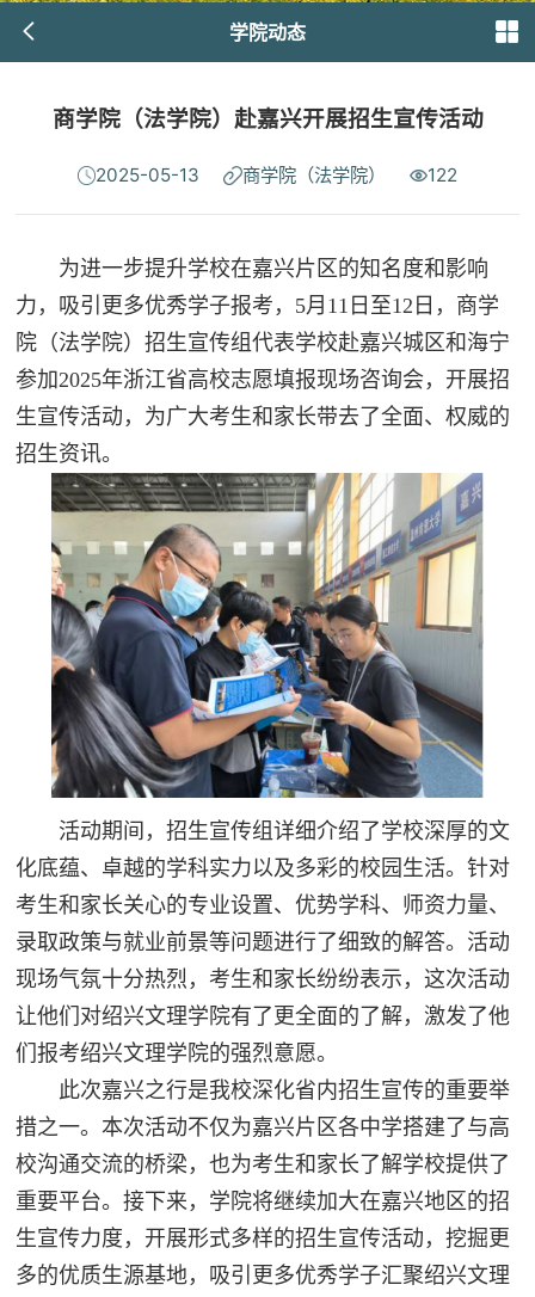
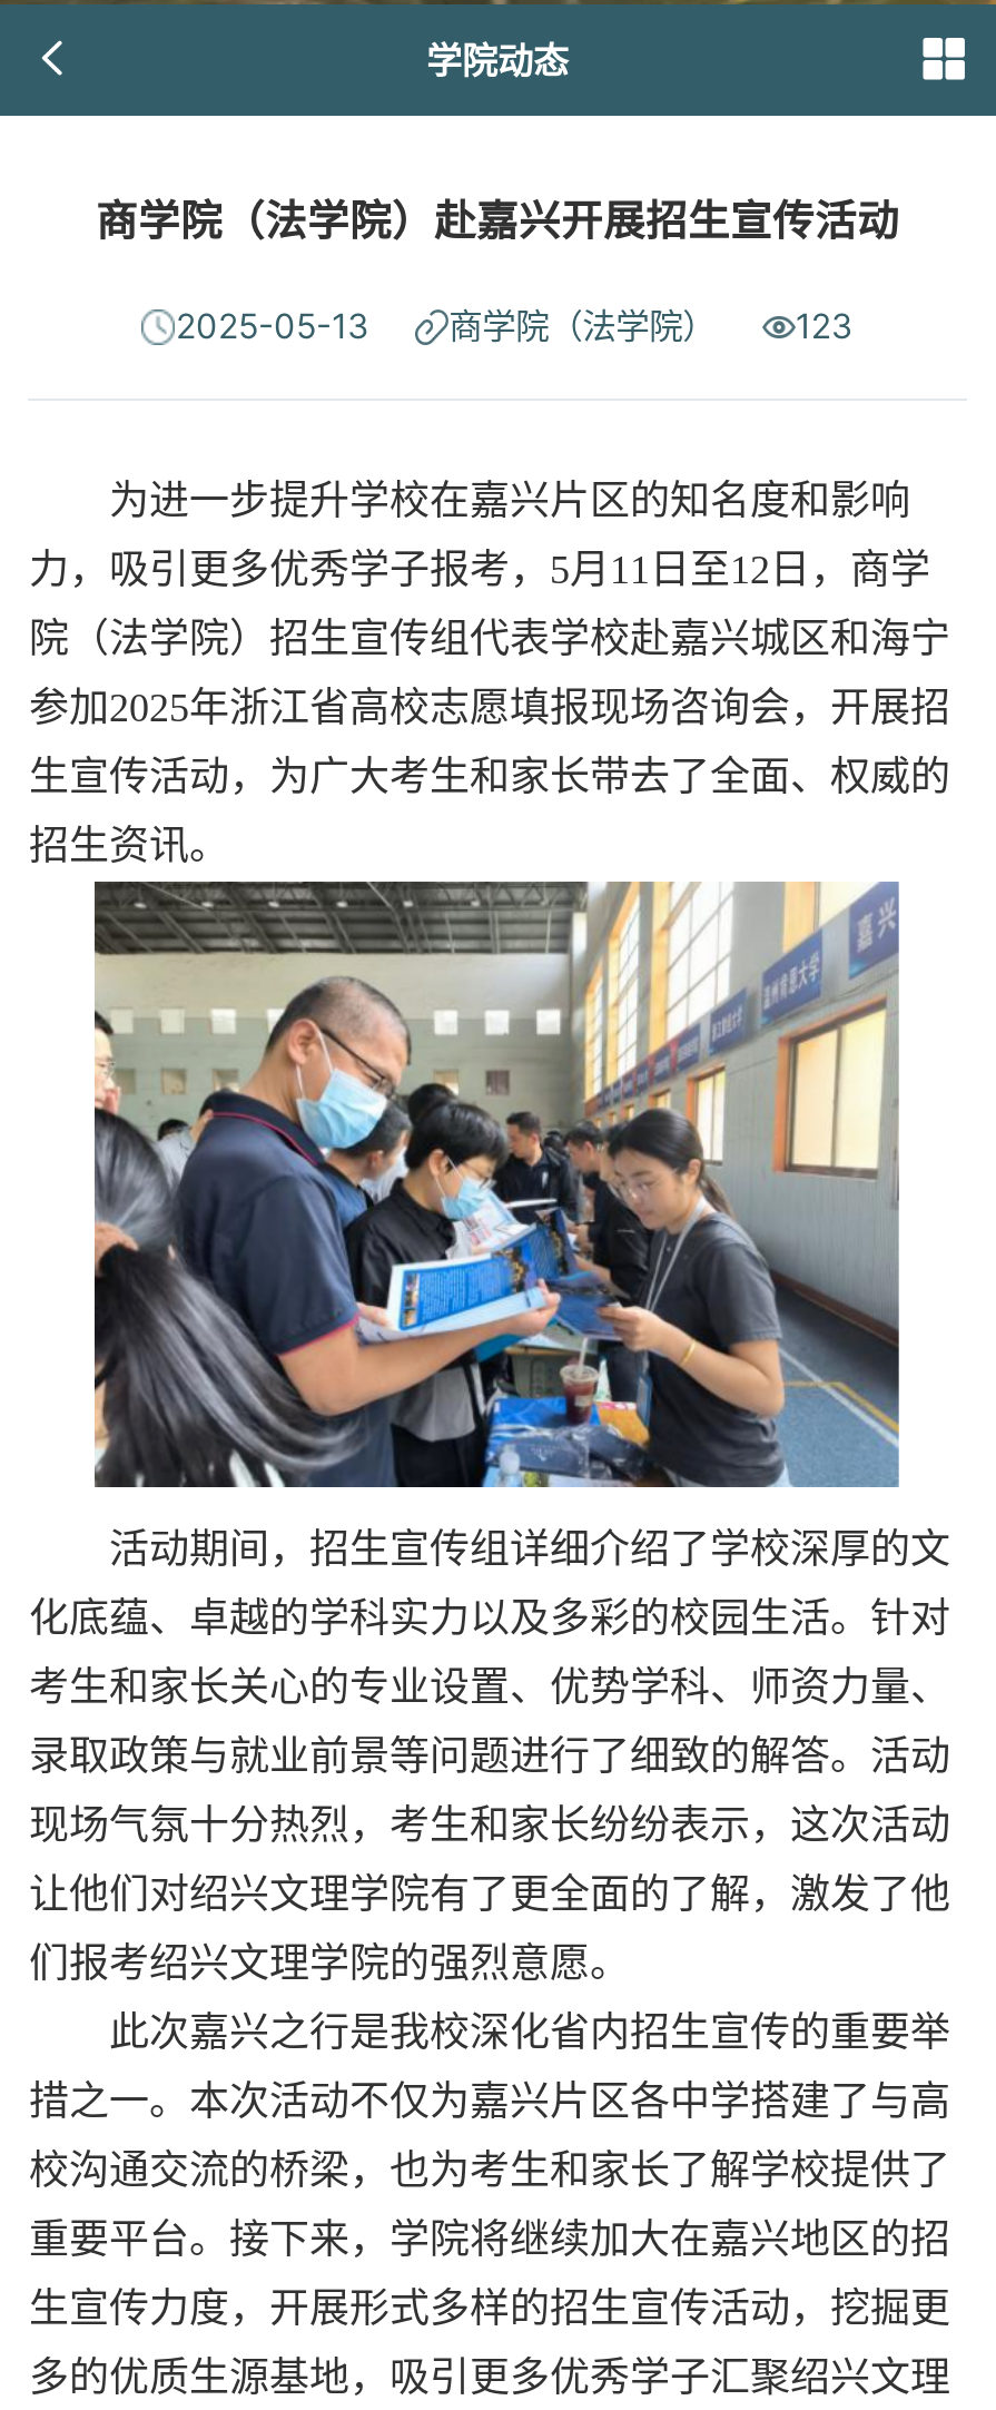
- 2025-05-13 商学院（法学院） 122
+ 2025-05-13 商学院（法学院） 123
